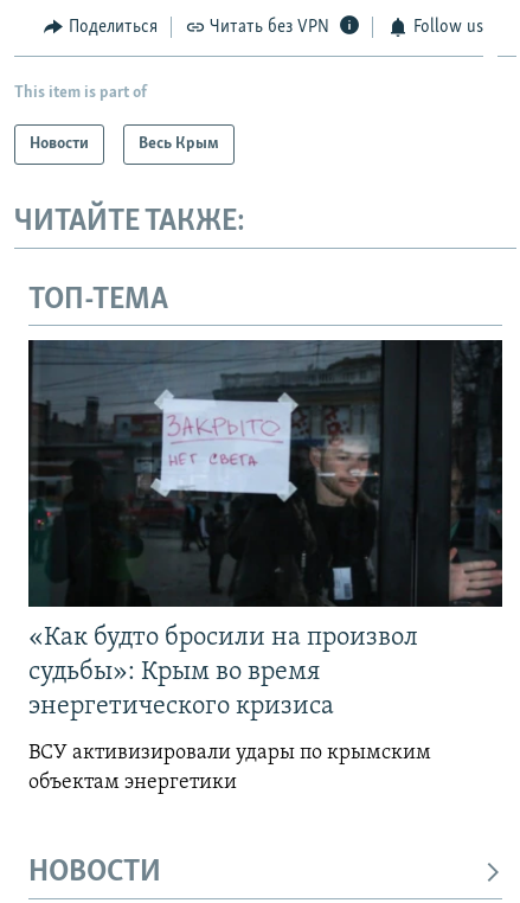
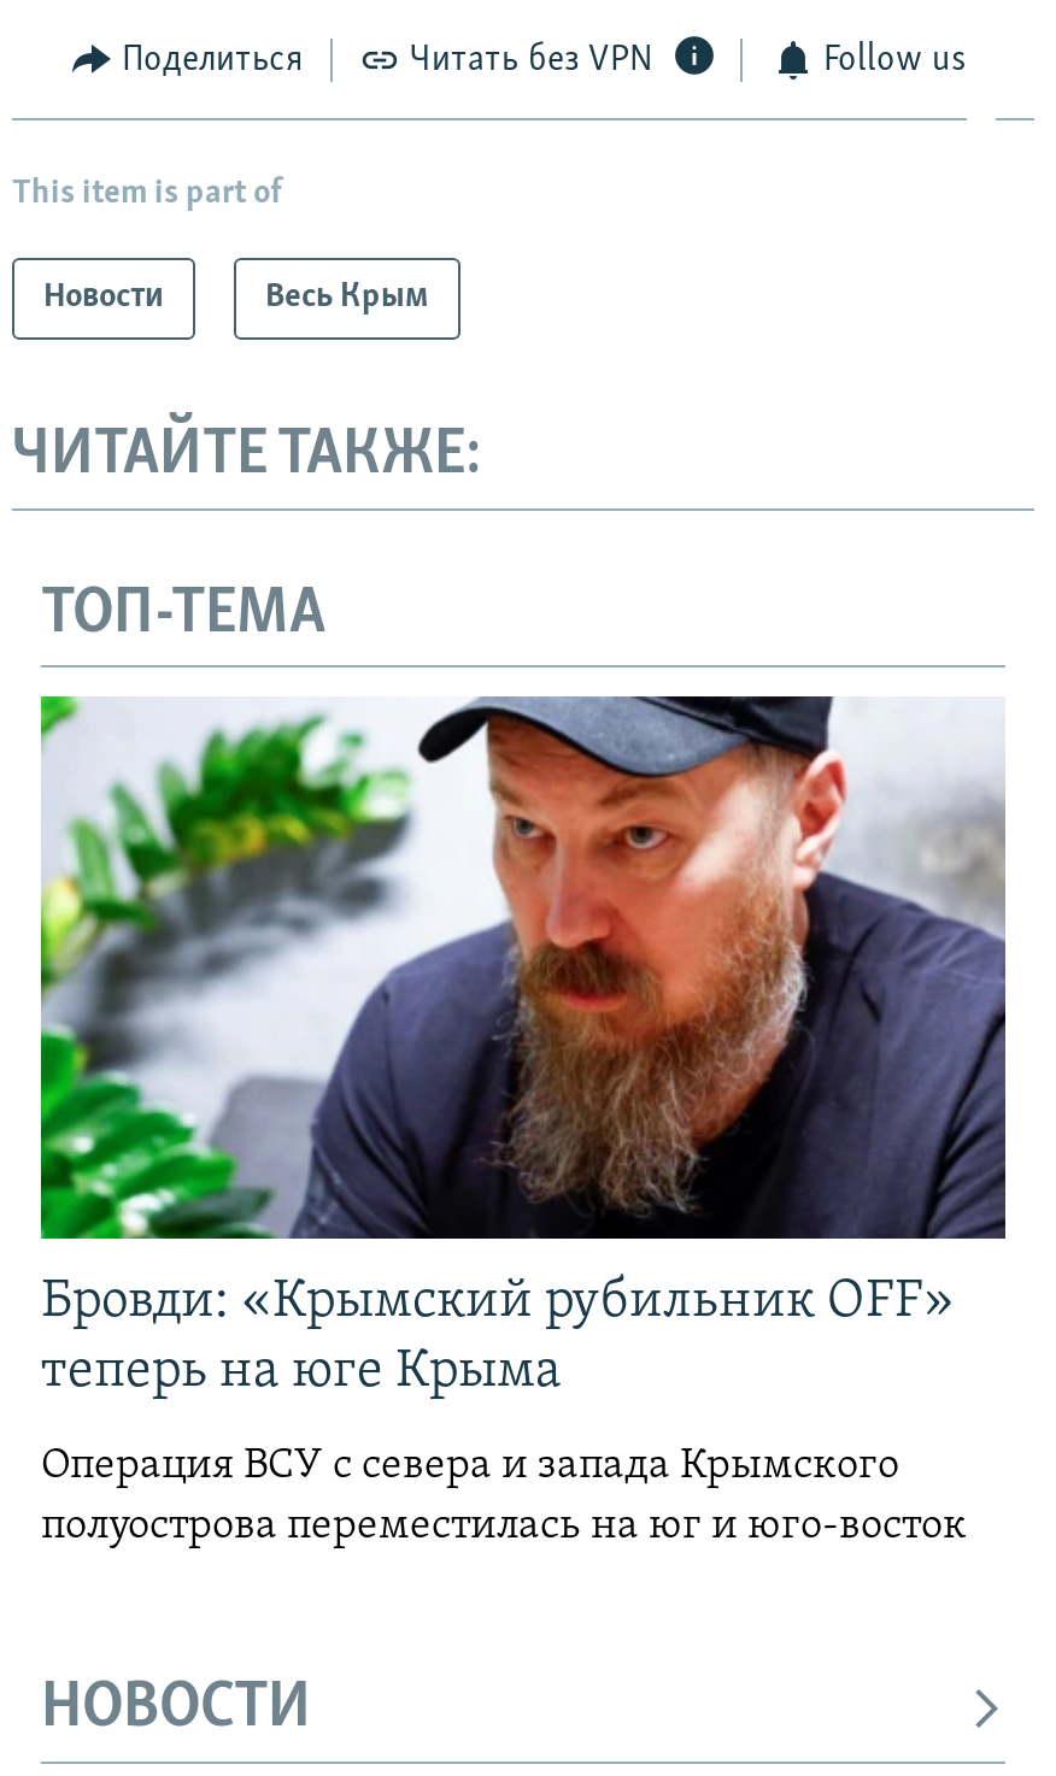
- [image]
- «Как будто бросили на произвол
- судьбы»: Крым во время
- энергетического кризиса
+ [image]
+ Бровди: «Крымский рубильник OFF»
+ теперь на юге Крыма

- ВСУ активизировали удары по крымским
- объектам энергетики
+ Операция ВСУ с севера и запада Крымского
+ полуострова переместилась на юг и юго-восток
